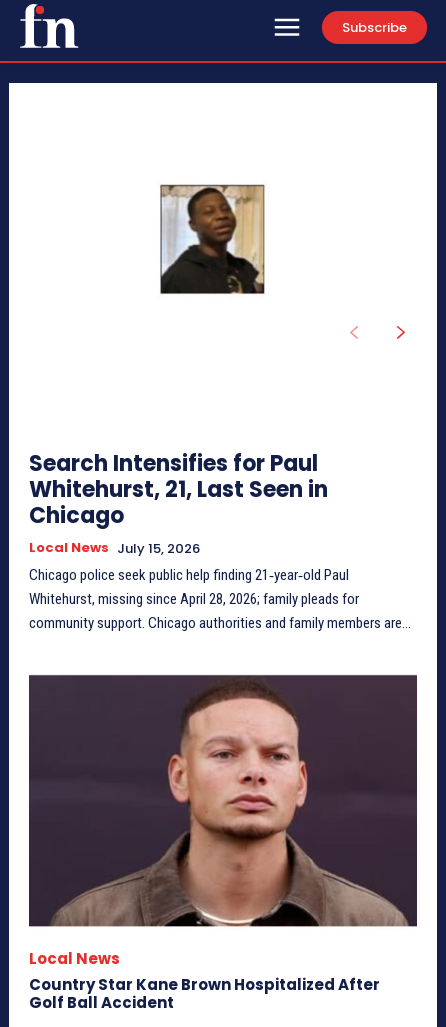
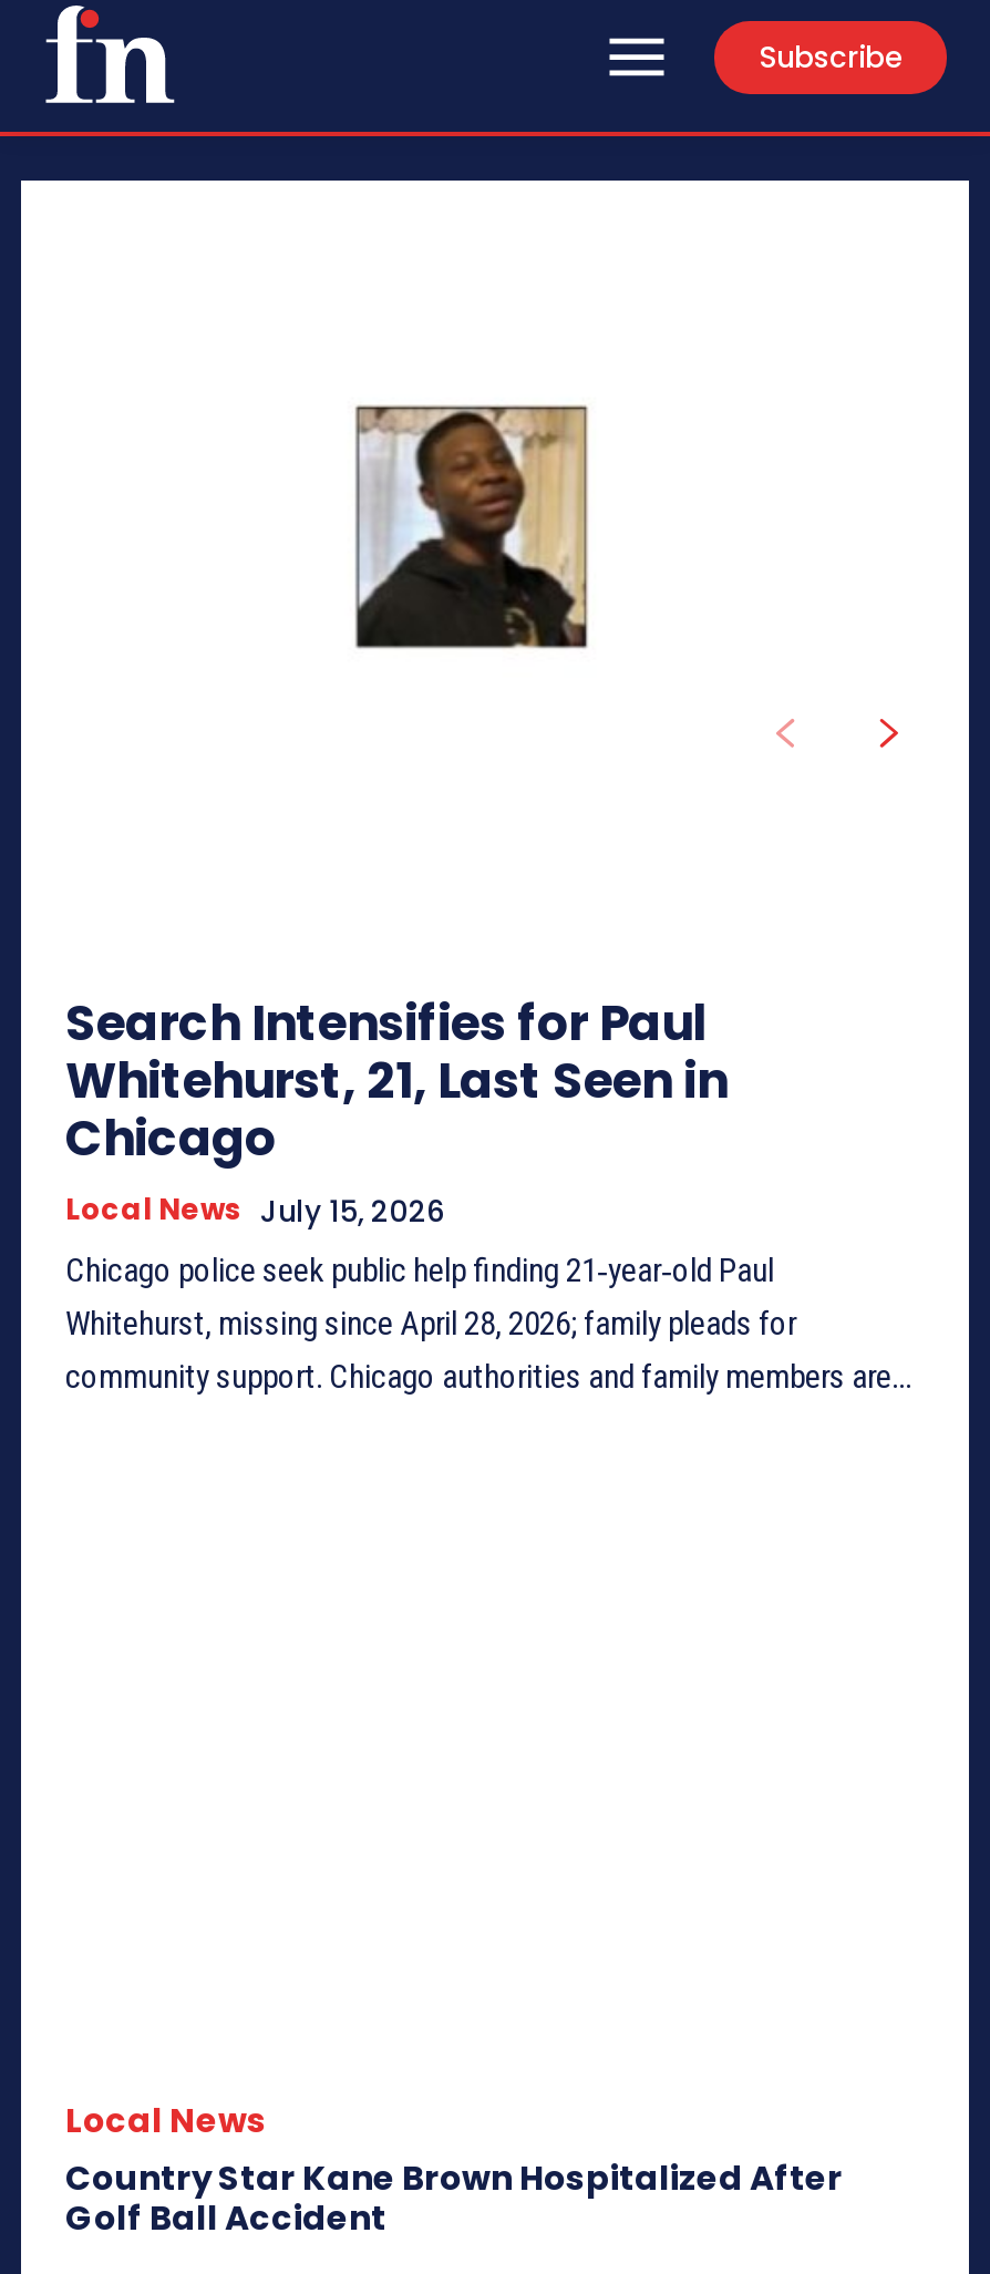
- [image]
